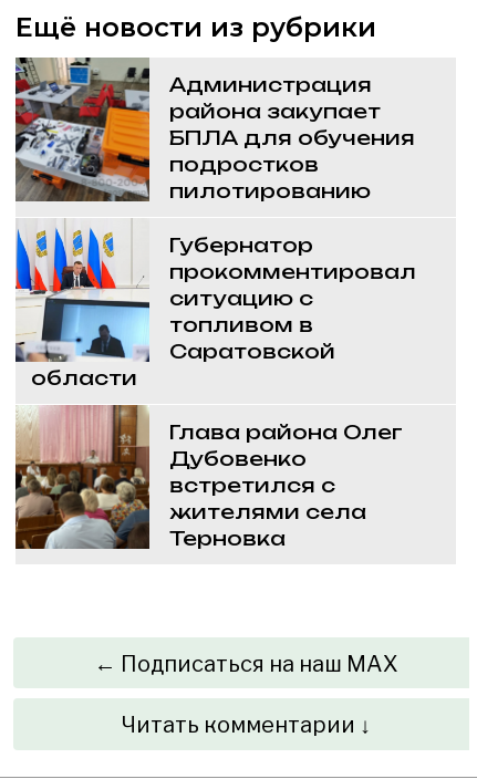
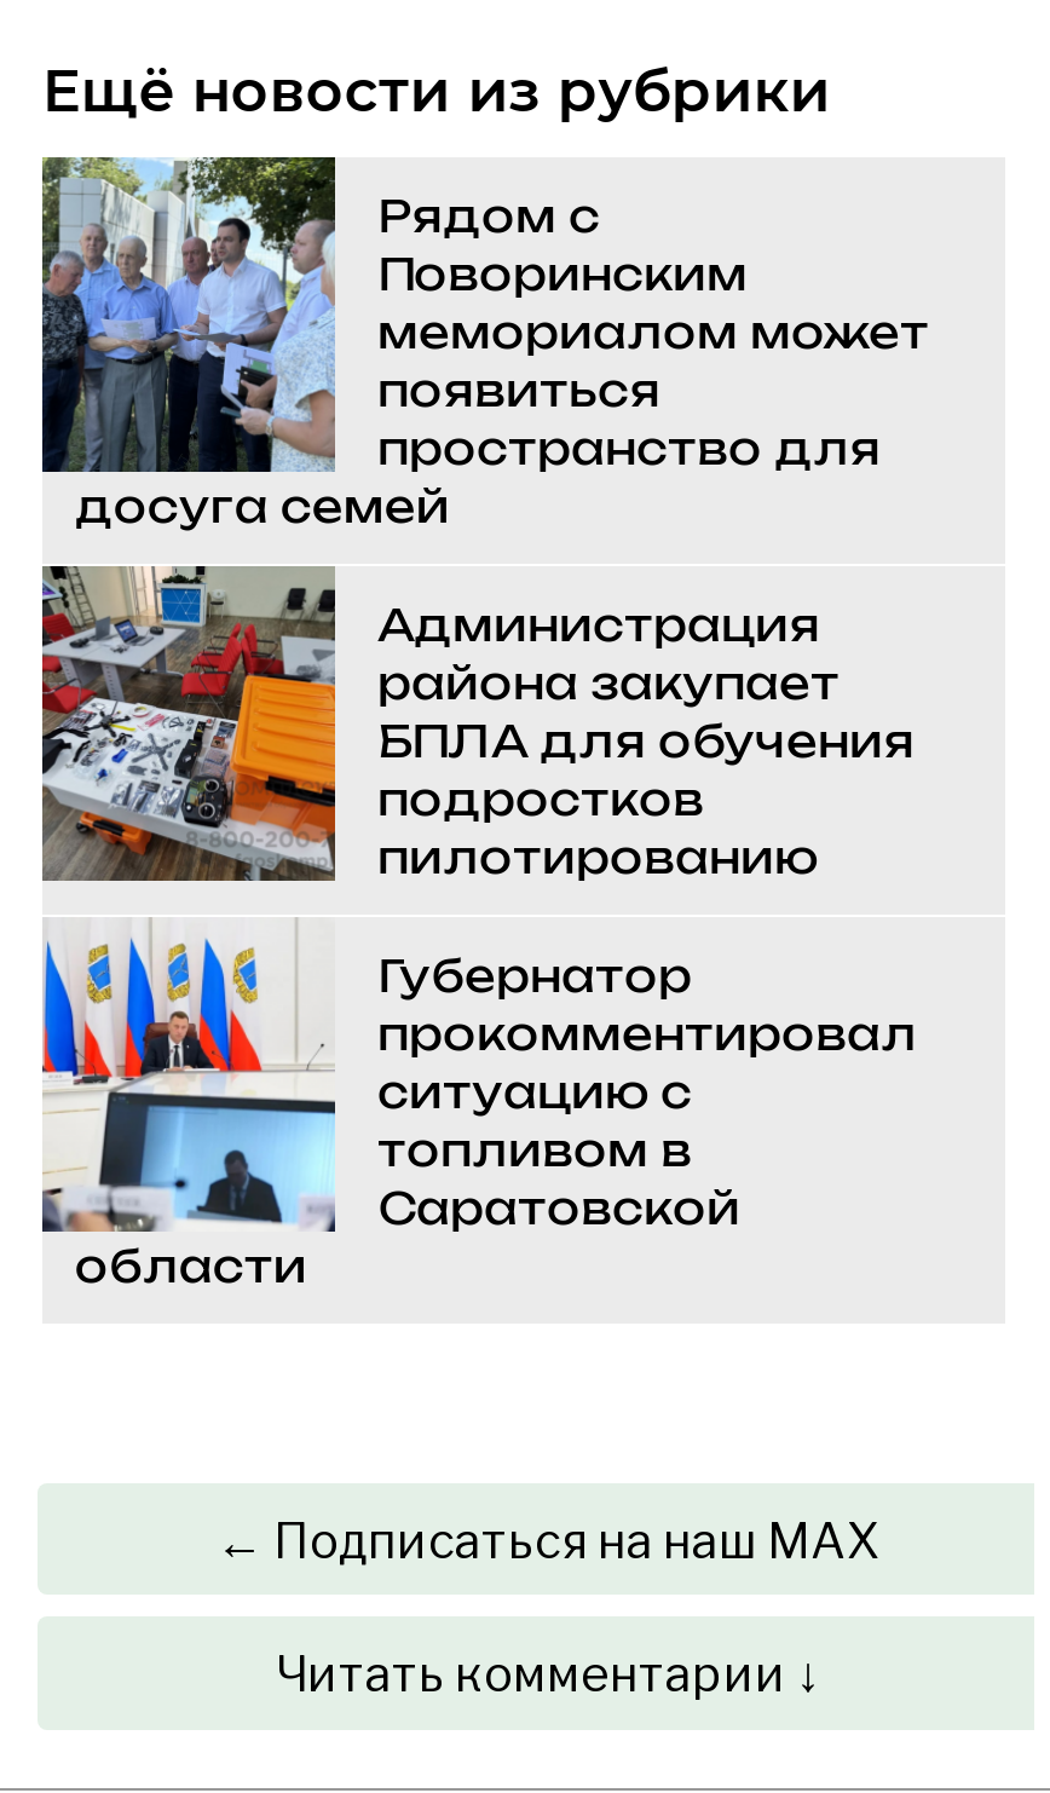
+ [image]
+ Рядом с
+ Поворинским
+ мемориалом может
+ появиться
+ пространство для
+ досуга семей

moved down: [image] | Администрация | района закупает | ... | Саратовской | области

- [image]
- Глава района Олег
- Дубовенко
- встретился с
- жителями села
- Терновка
